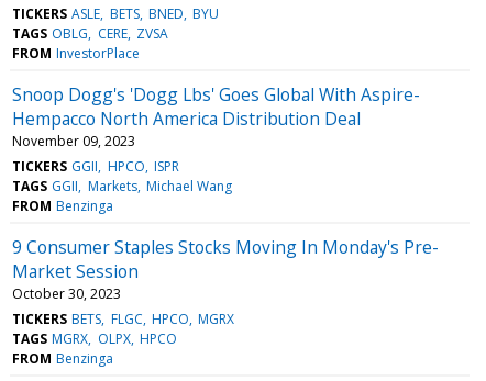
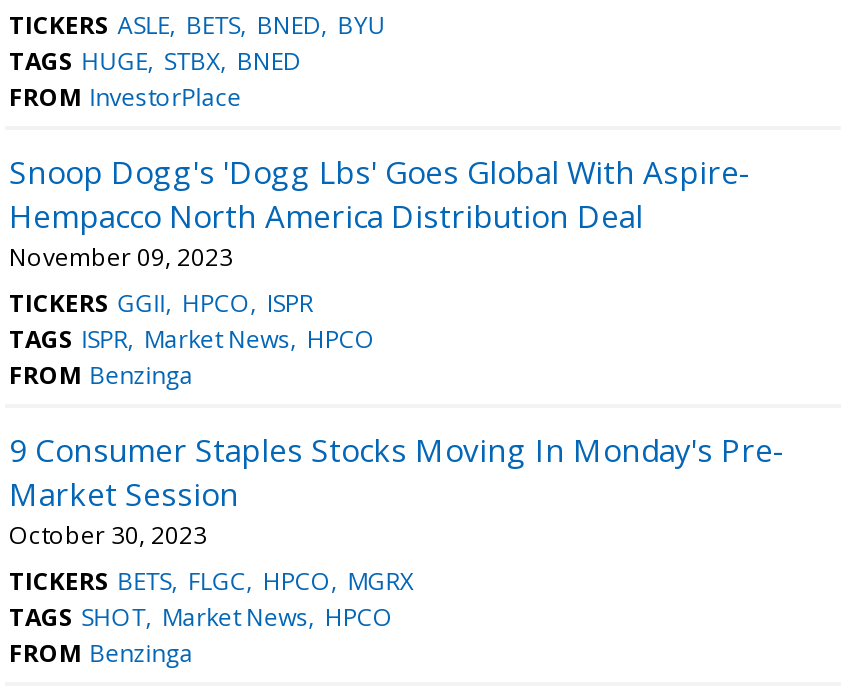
- TAGS OBLG CERE ZVSA
+ TAGS HUGE STBX BNED

- TAGS GGII Markets Michael Wang
+ TAGS ISPR Market News HPCO

- TAGS MGRX OLPX HPCO
+ TAGS SHOT Market News HPCO
